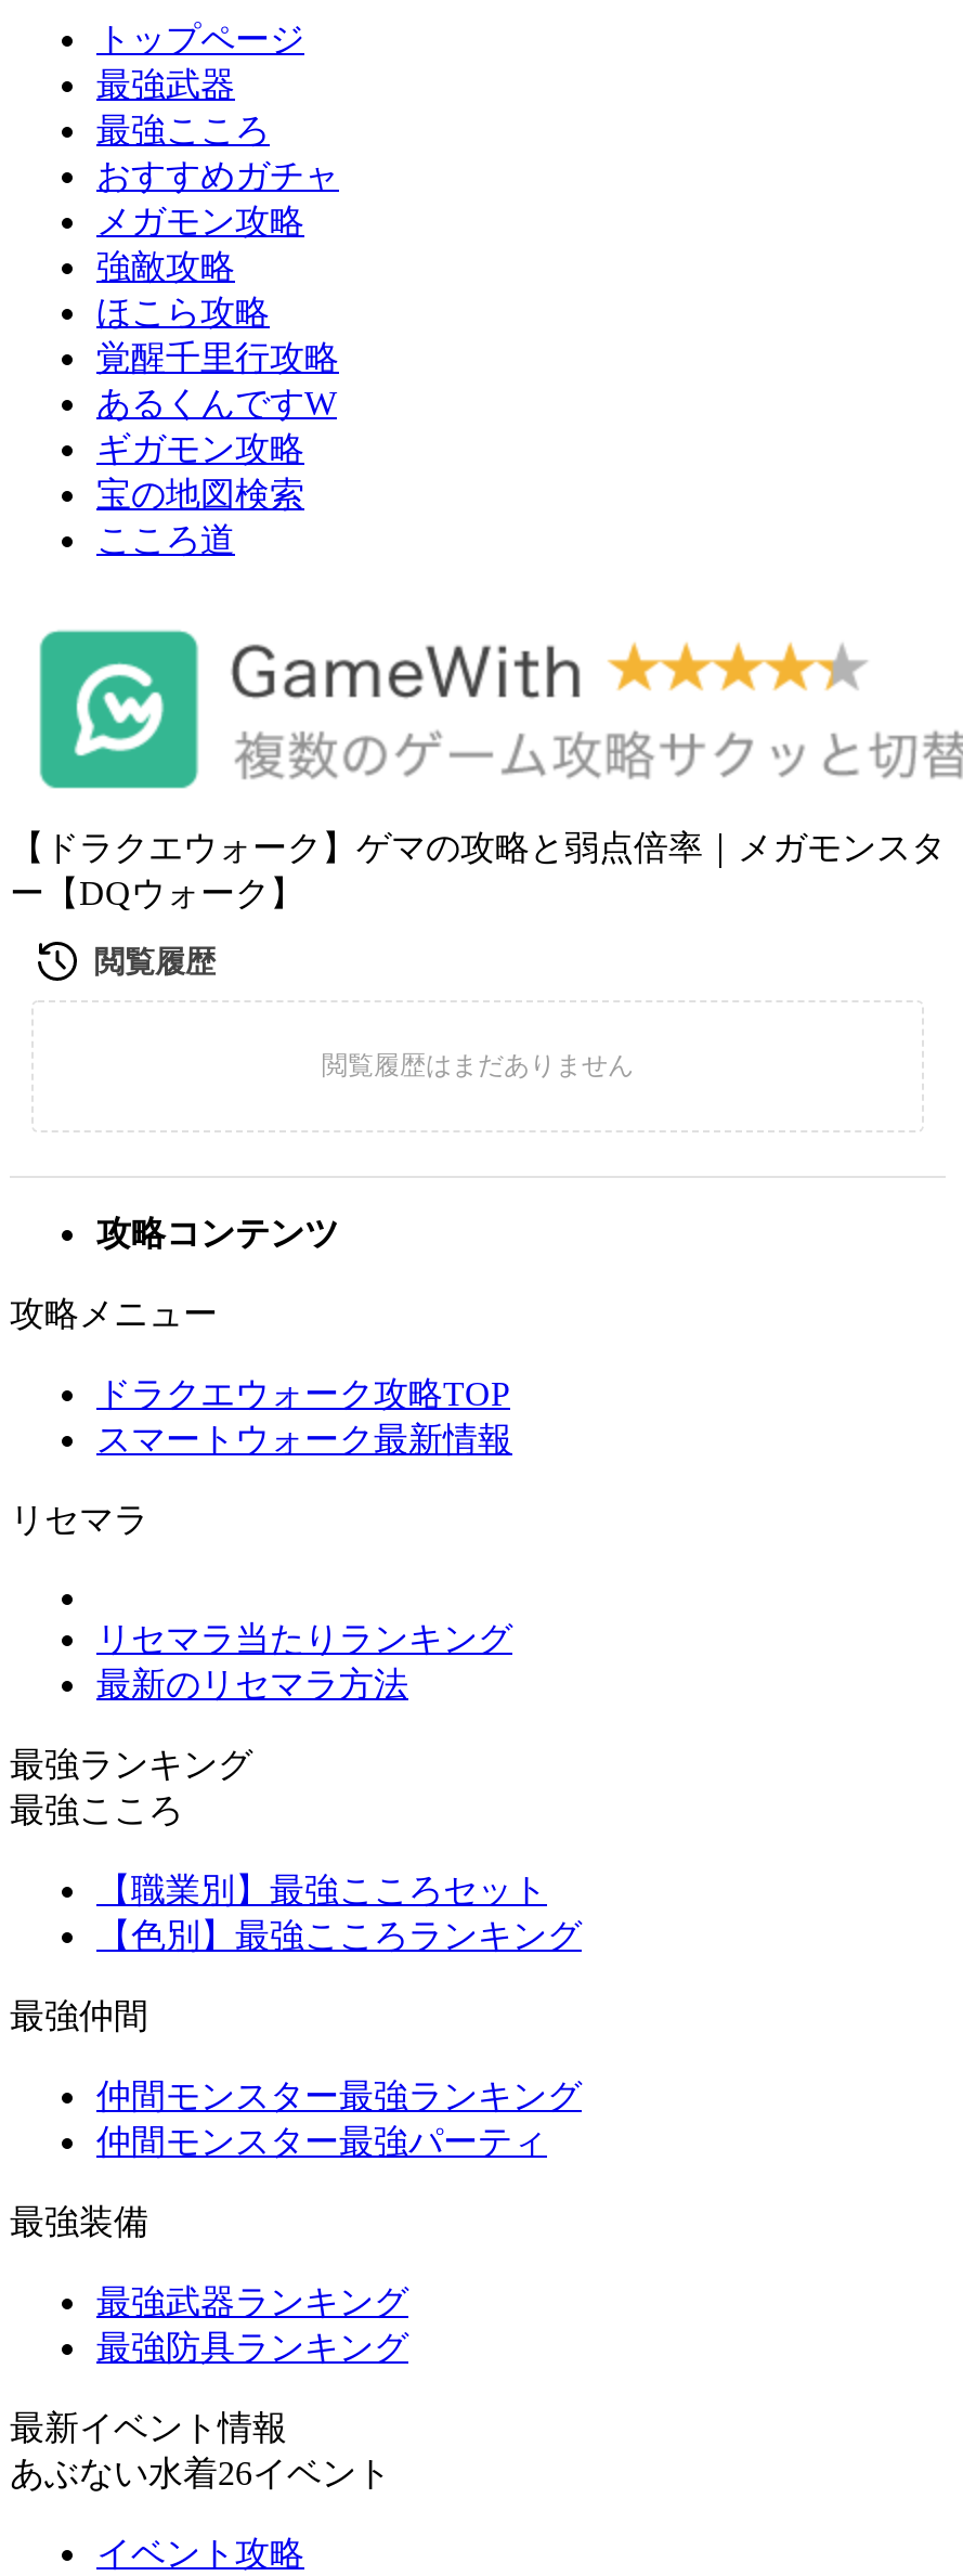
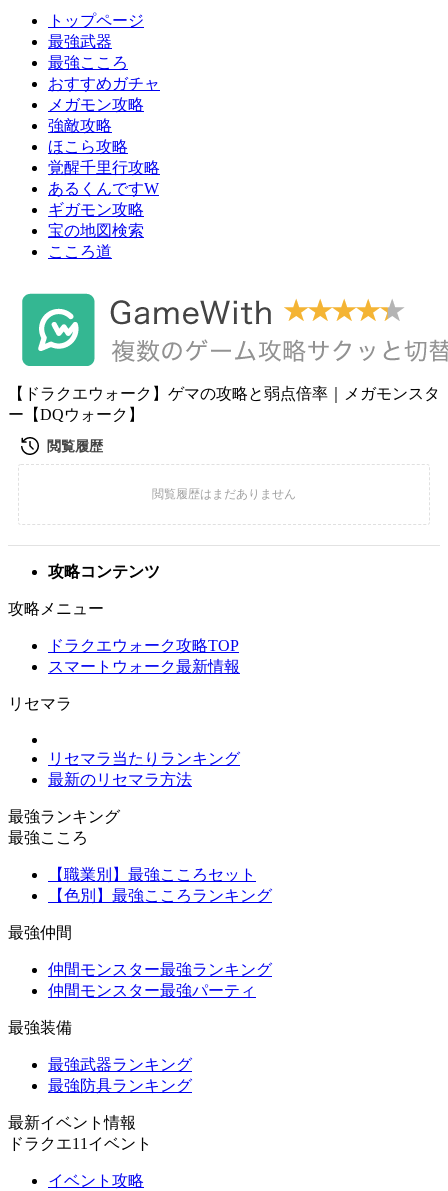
- あぶない水着26イベント
+ ドラクエ11イベント
